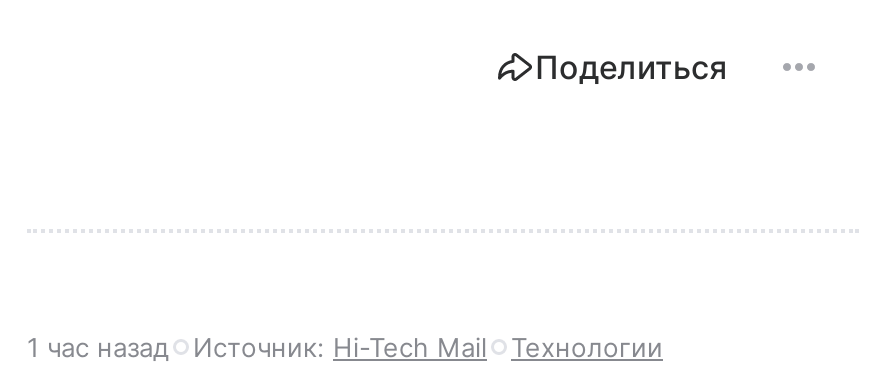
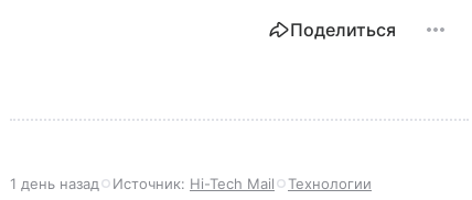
- 1 час назад Источник: Hi-Tech Mail Технологии
+ 1 день назад Источник: Hi-Tech Mail Технологии
